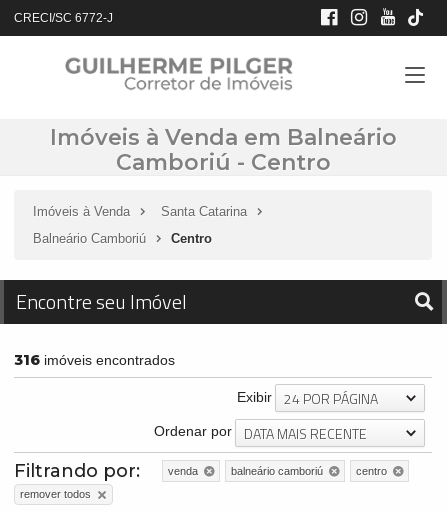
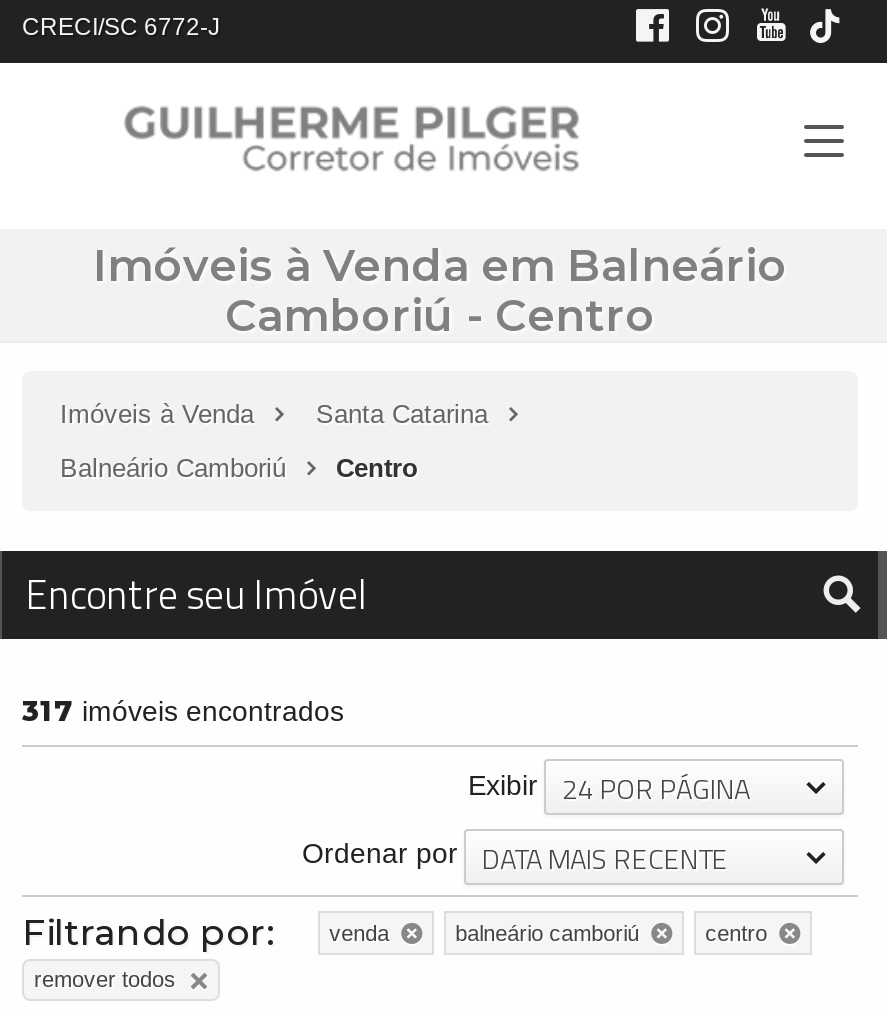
- 316 imóveis encontrados
+ 317 imóveis encontrados
